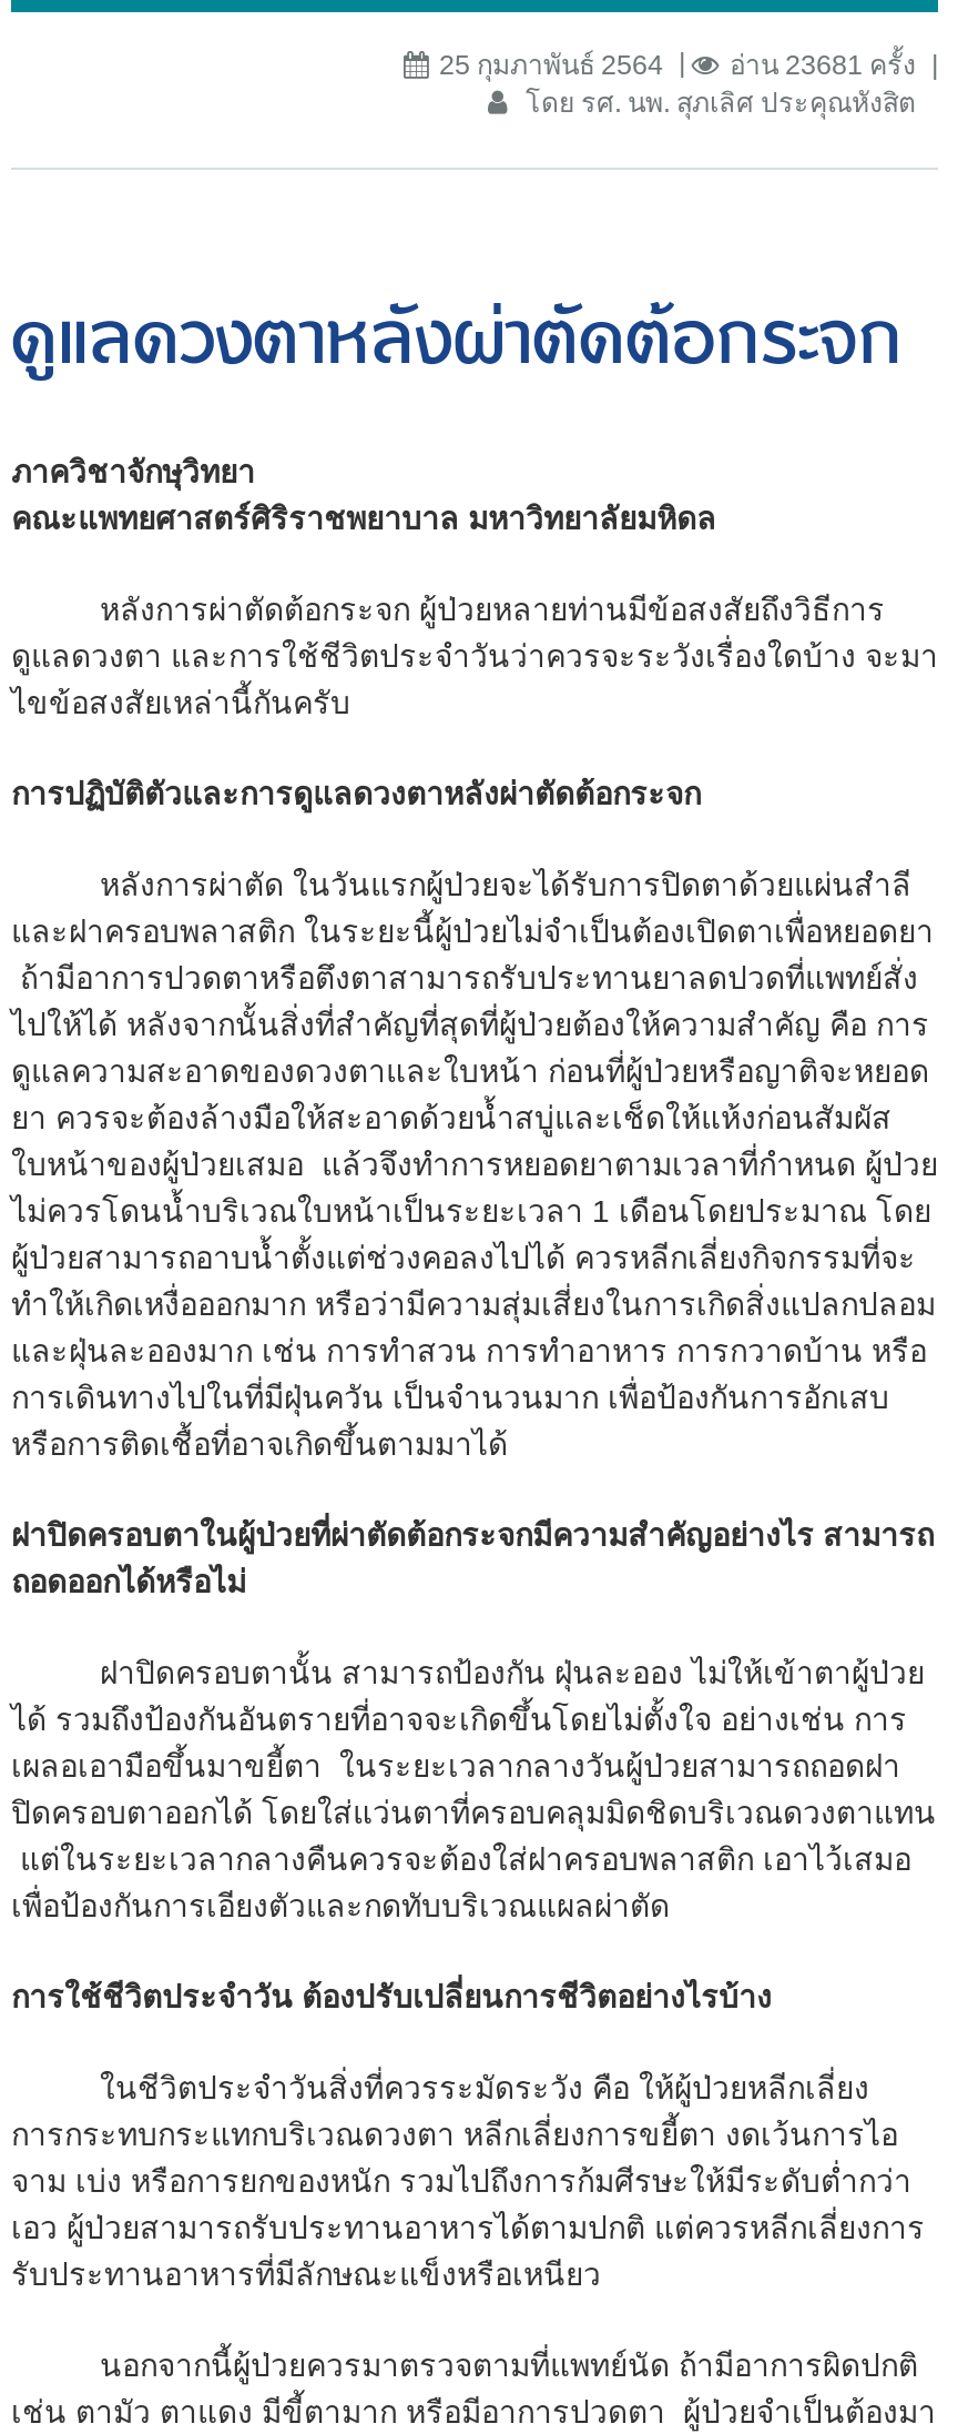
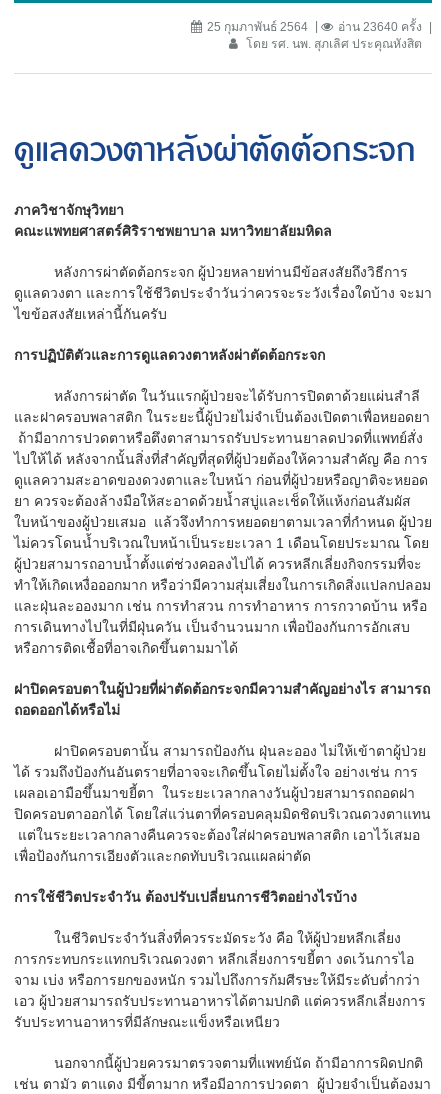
- อ่าน 23681 ครั้ง
+ อ่าน 23640 ครั้ง
